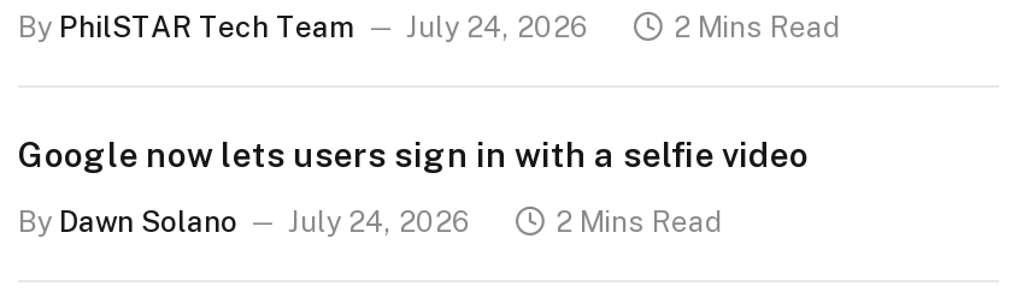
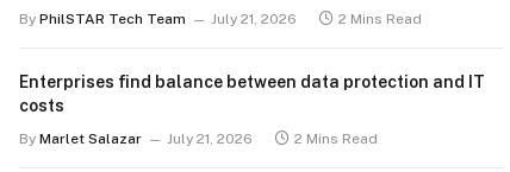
- By PhilSTAR Tech Team July 24, 2026
+ By PhilSTAR Tech Team July 21, 2026

- Google now lets users sign in with a selfie video
+ Enterprises find balance between data protection and IT
+ costs

- By Dawn Solano
- July 24, 2026
+ By Marlet Salazar
+ July 21, 2026
